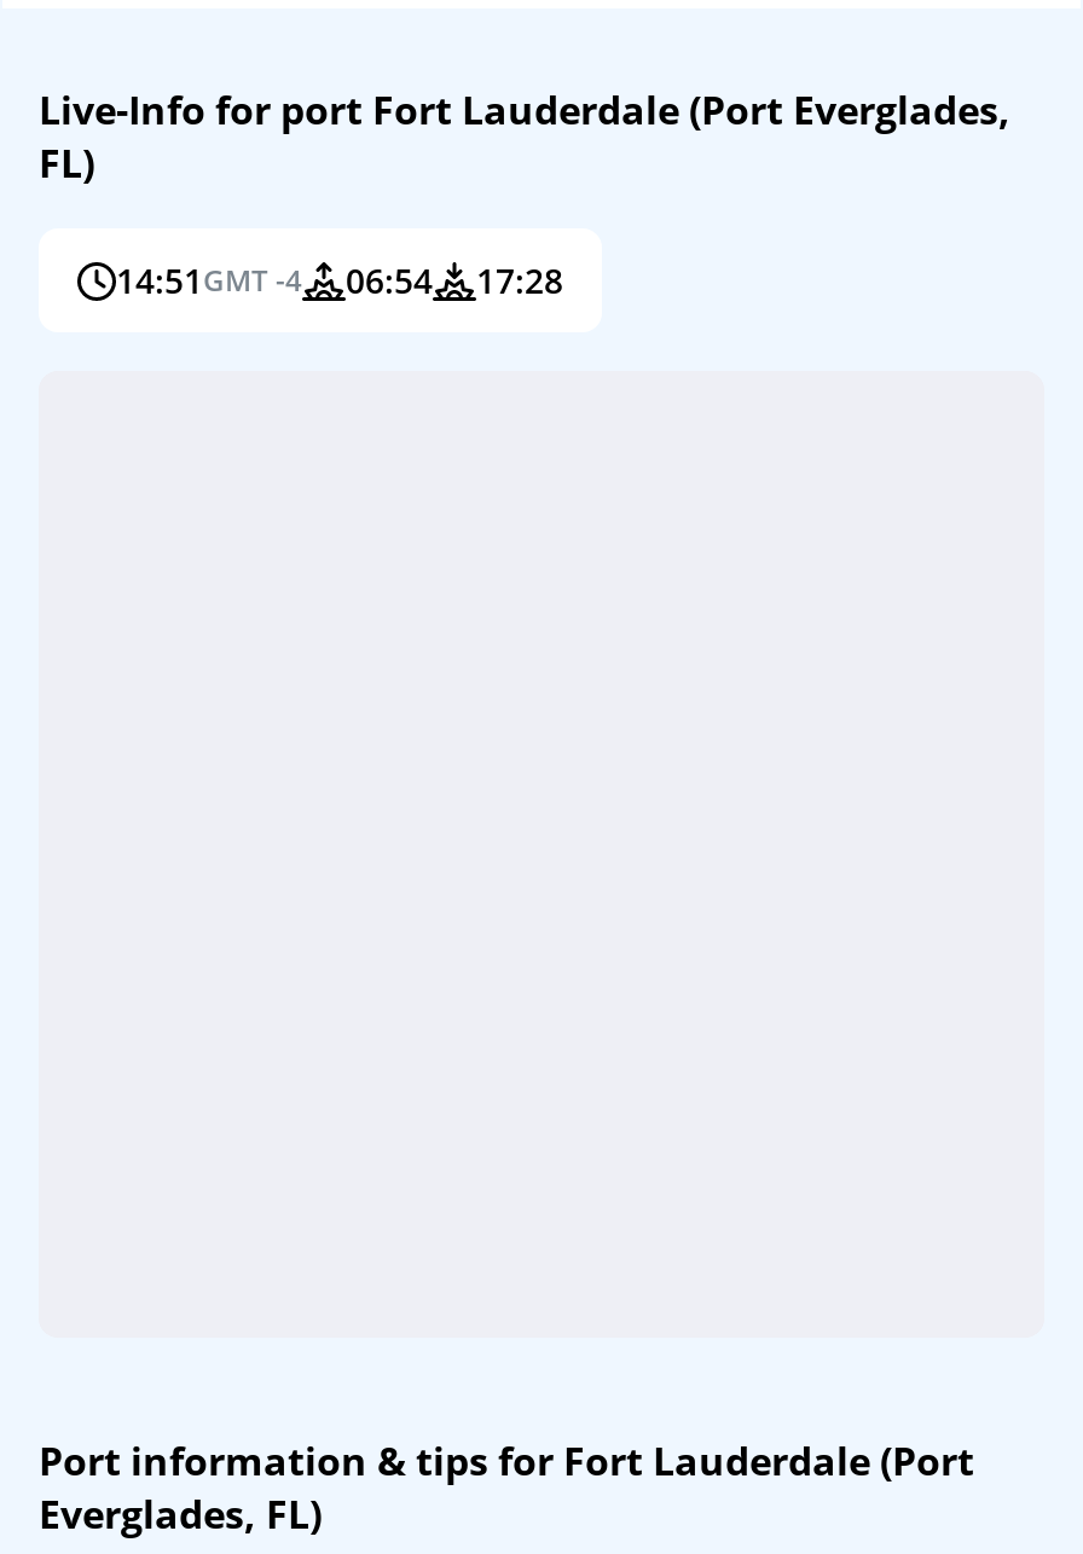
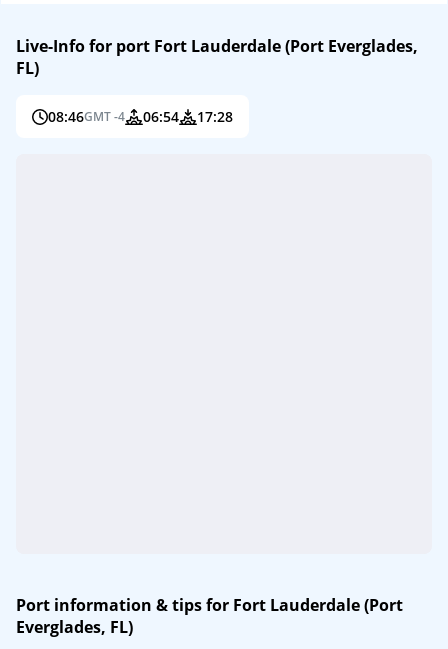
- 14:51 GMT -4 06:54 17:28
+ 08:46 GMT -4 06:54 17:28
